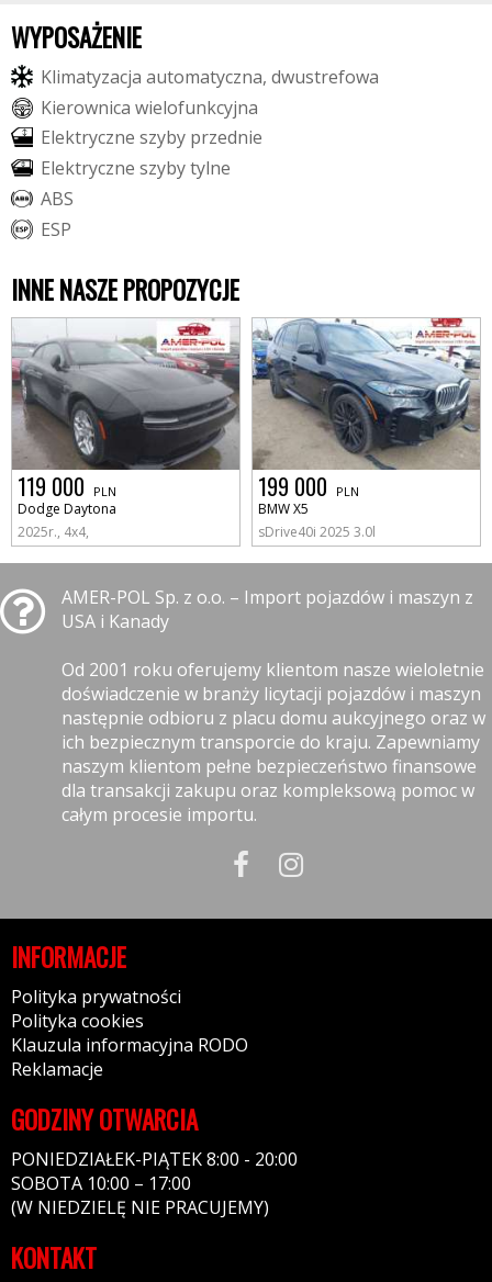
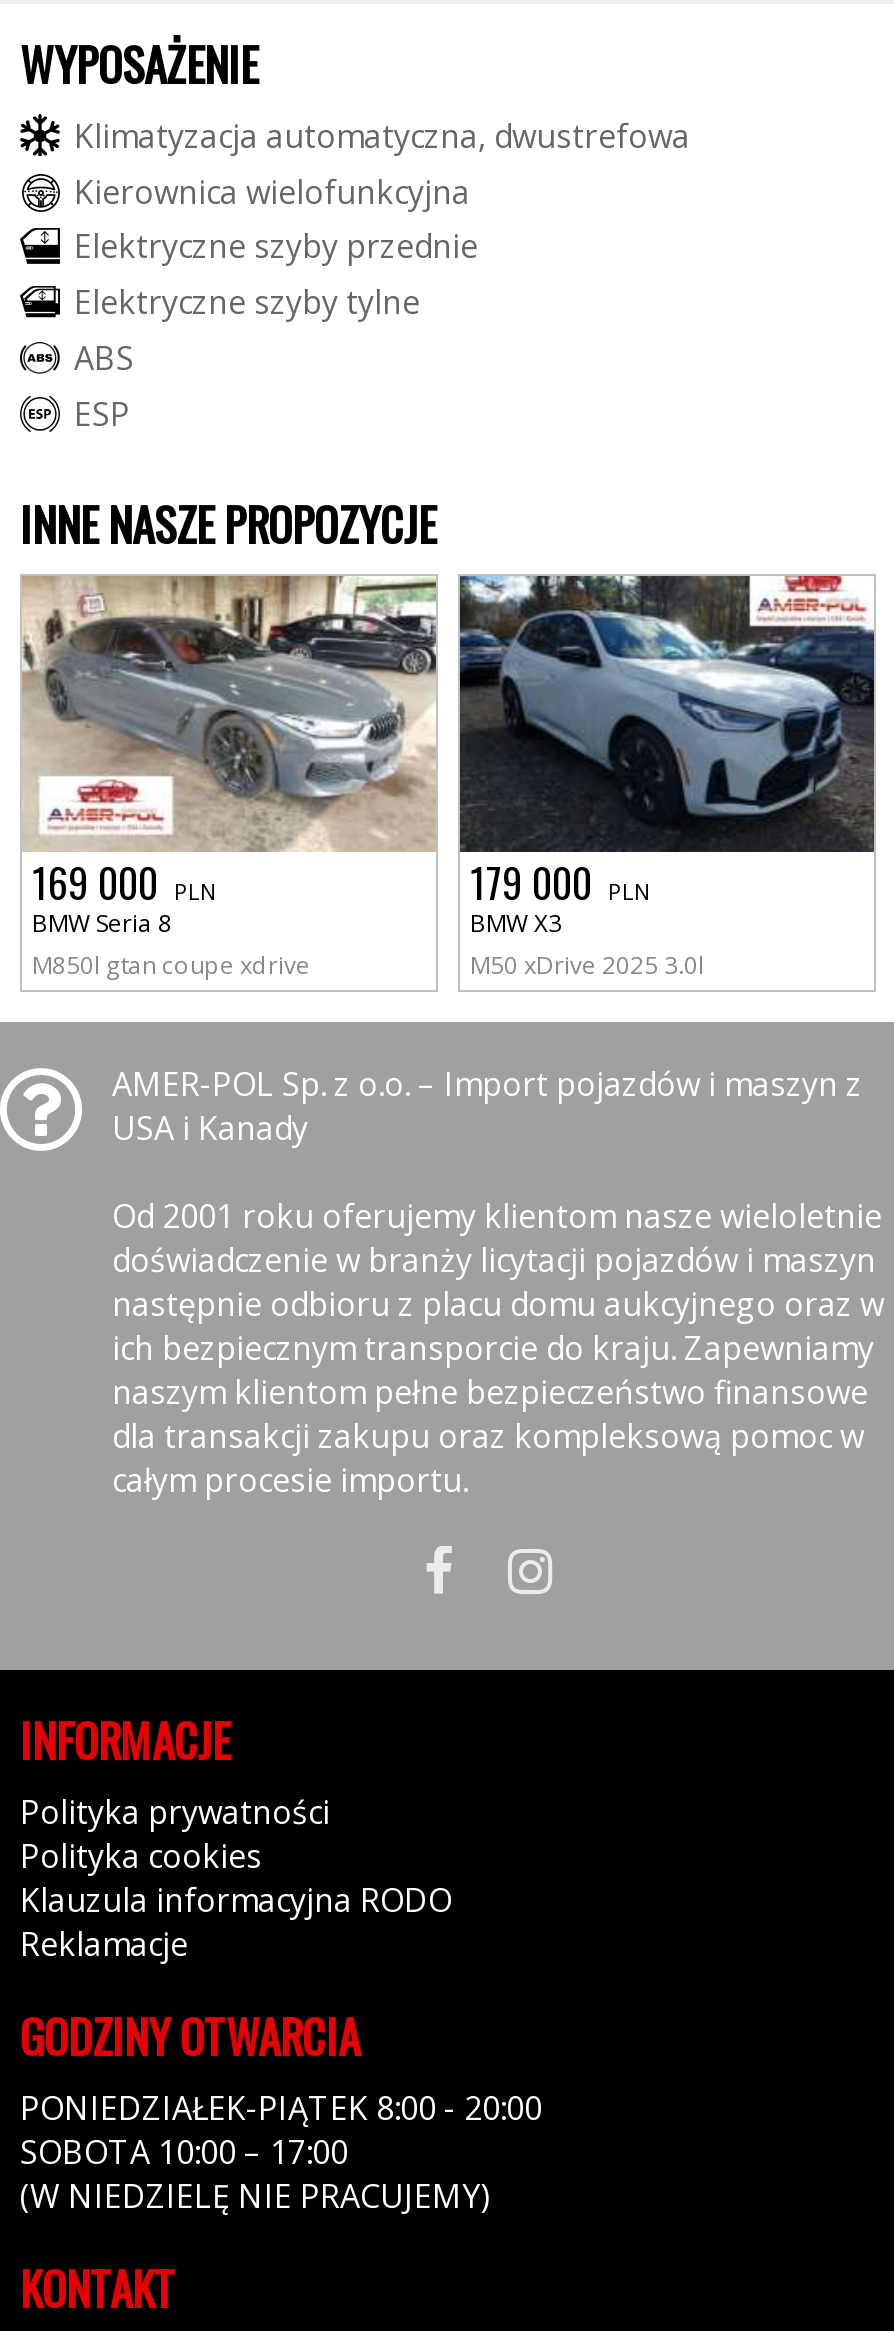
- [image]
- 119 000 PLN
- Dodge Daytona
- 2025r., 4x4,
+ [image]
+ 169 000 PLN
+ BMW Seria 8
+ M850l gtan coupe xdrive

- [image]
- 199 000 PLN
- BMW X5
- sDrive40i 2025 3.0l
+ [image]
+ 179 000 PLN
+ BMW X3
+ M50 xDrive 2025 3.0l
